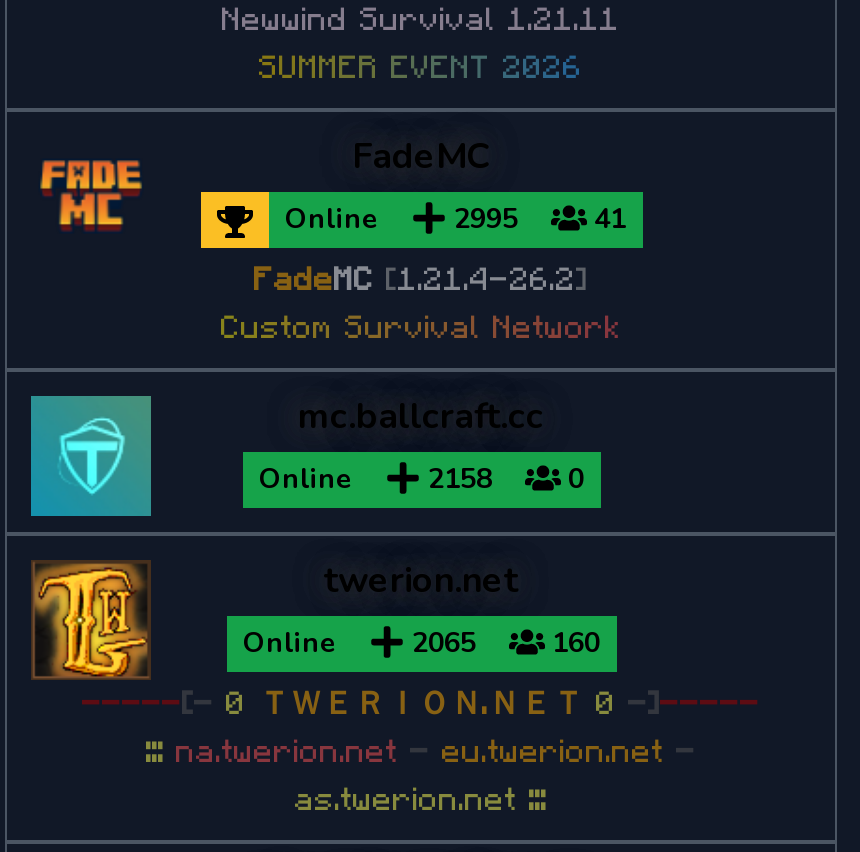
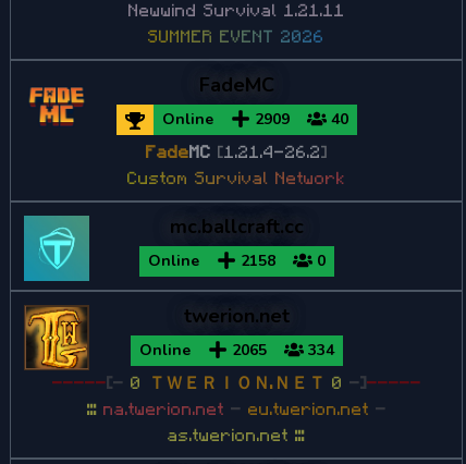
- 2995
+ 2909

- 41
+ 40

- Online 2065 160
+ Online 2065 334
